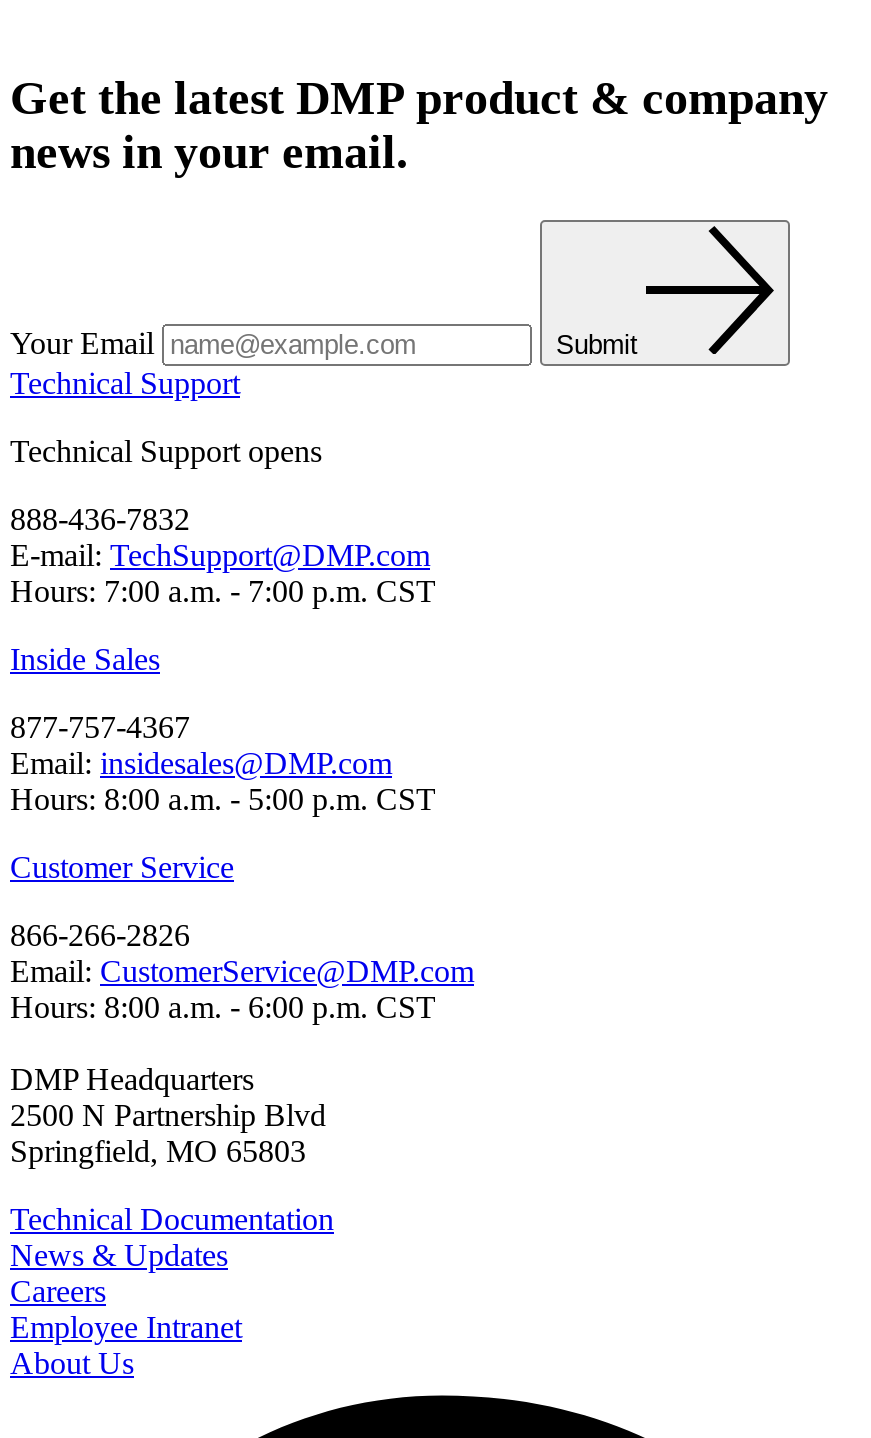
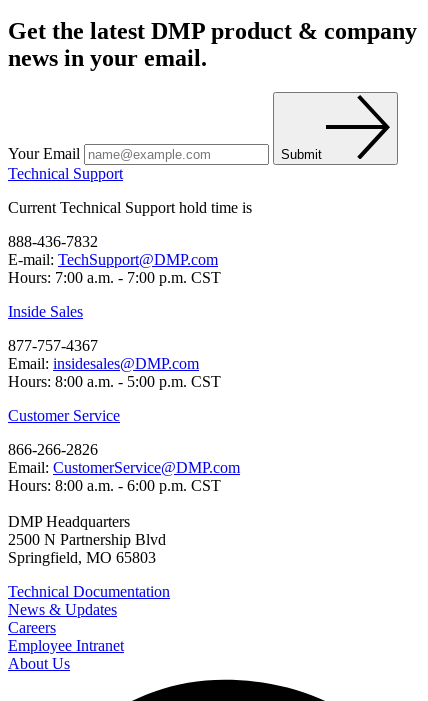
- Technical Support opens
+ Current Technical Support hold time is
